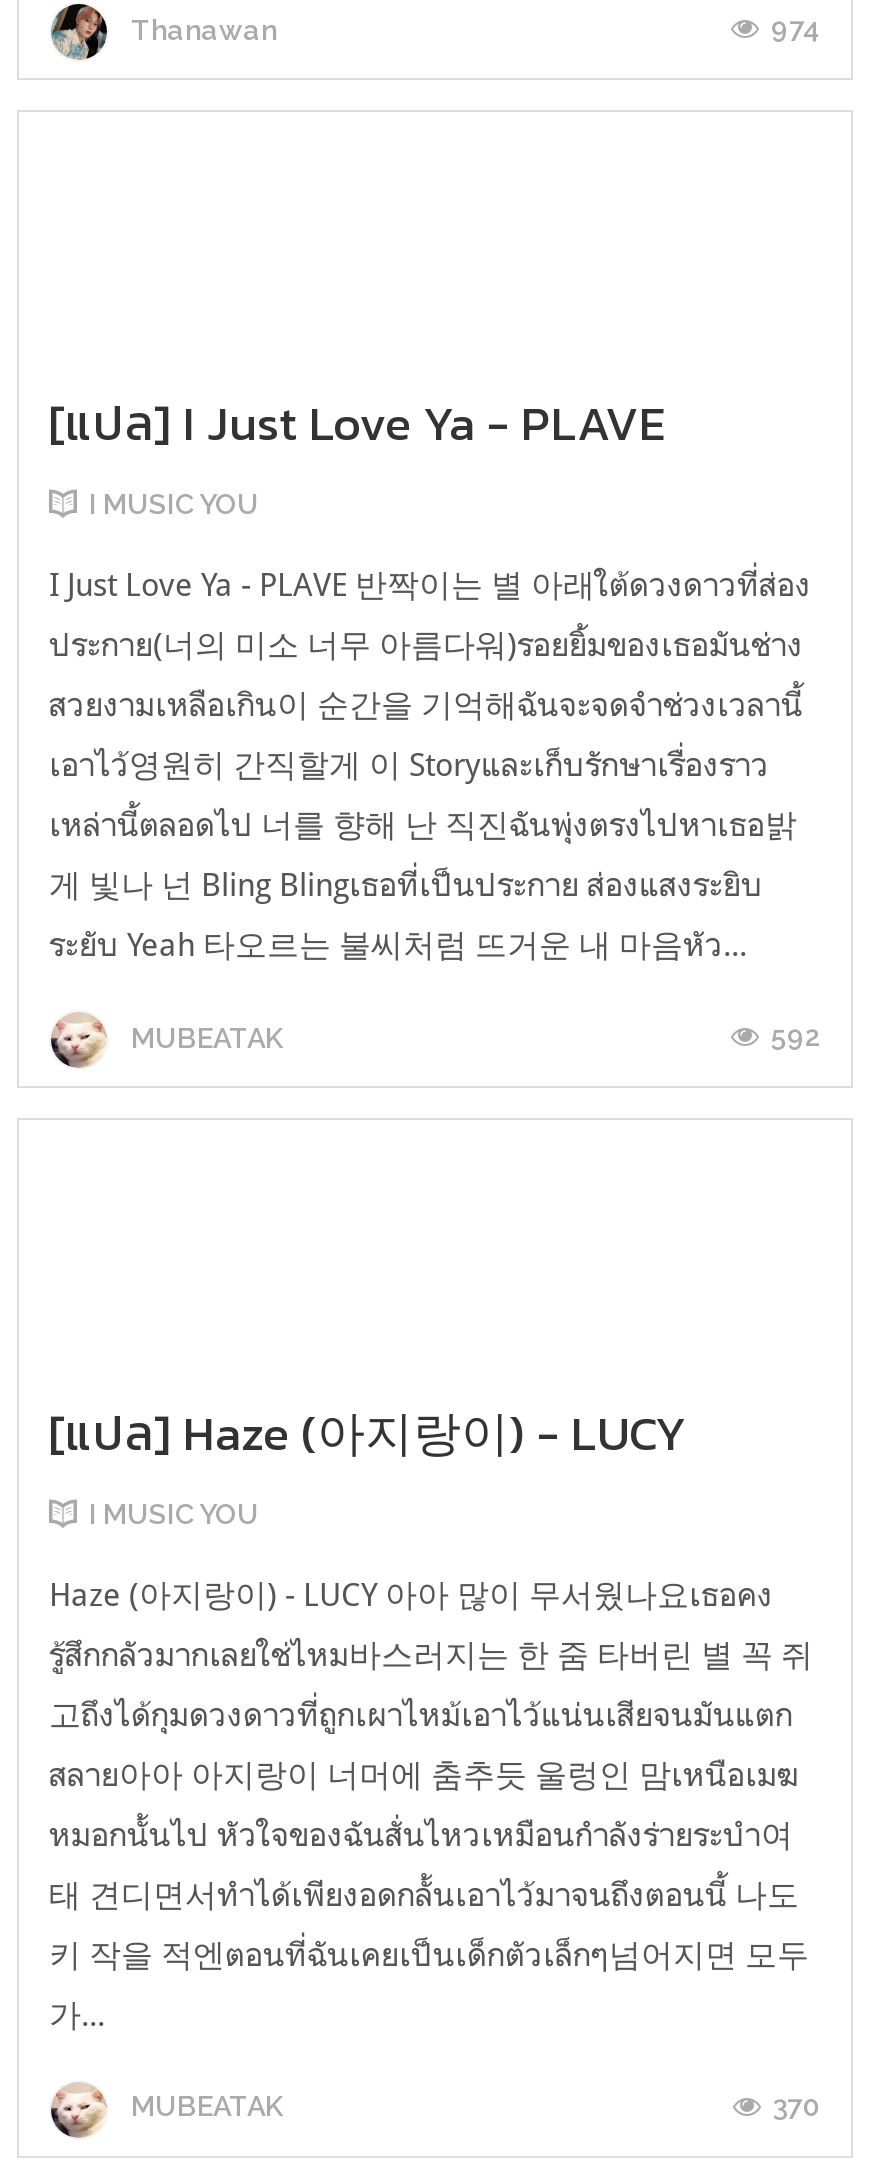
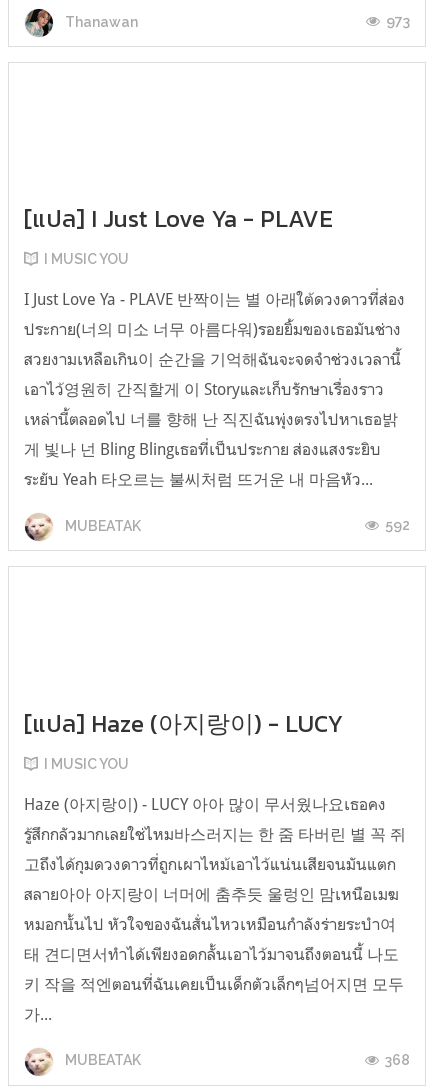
- 974
+ 973

- 370
+ 368
